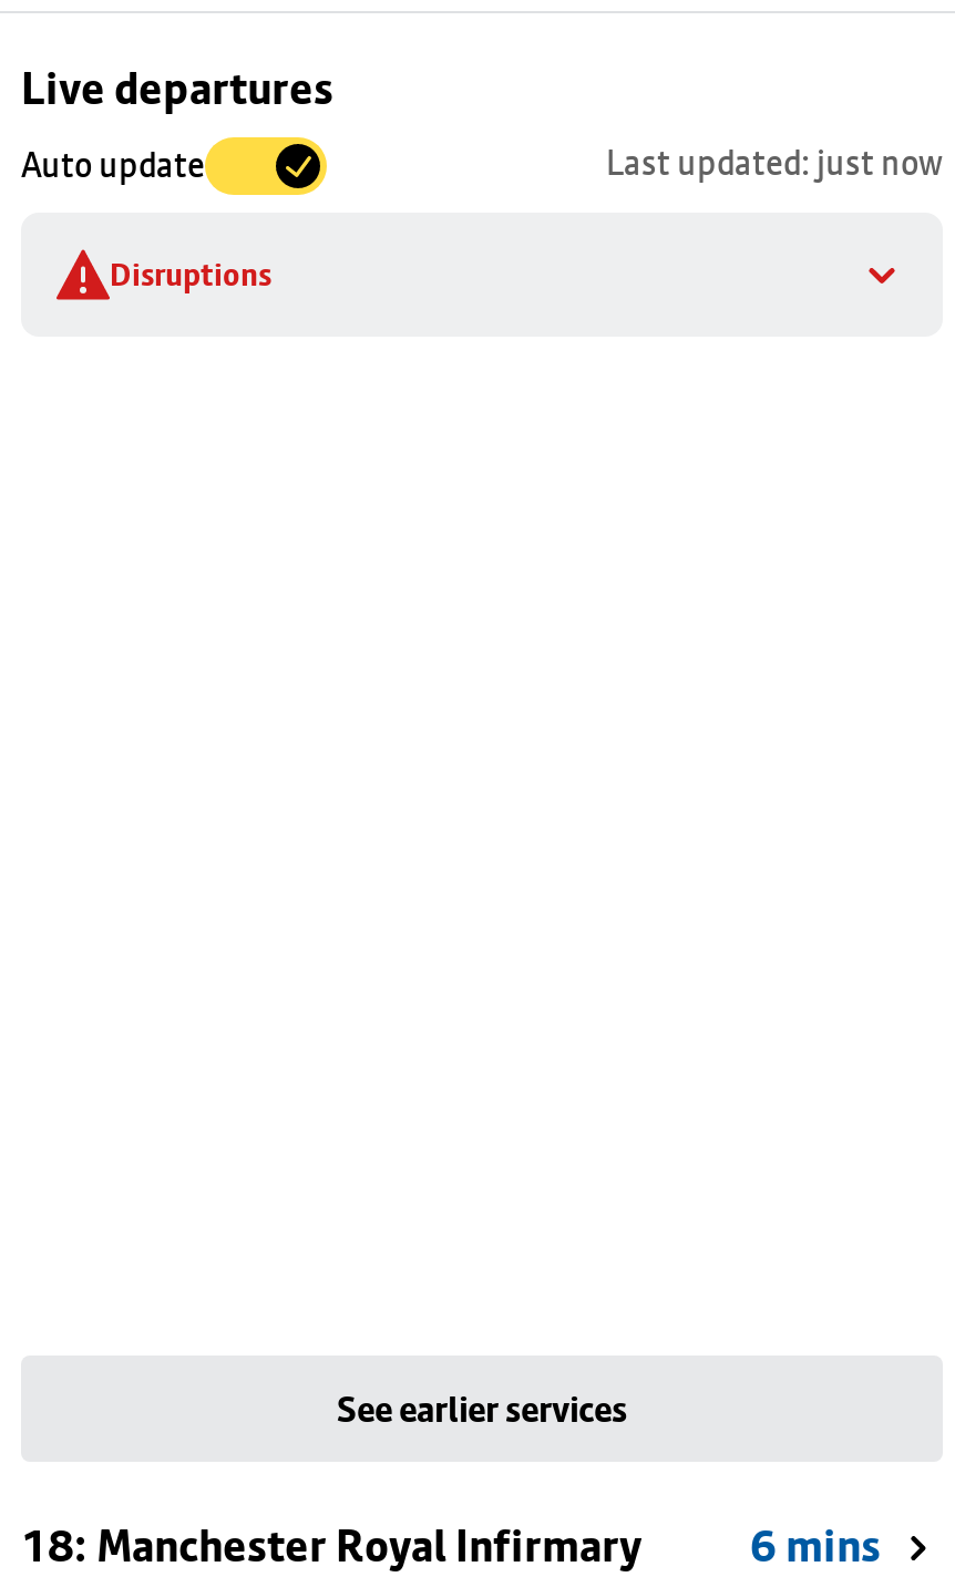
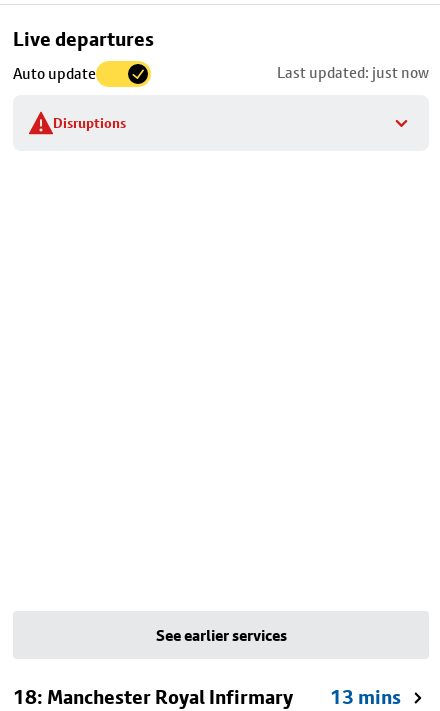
- 6 mins
+ 13 mins
